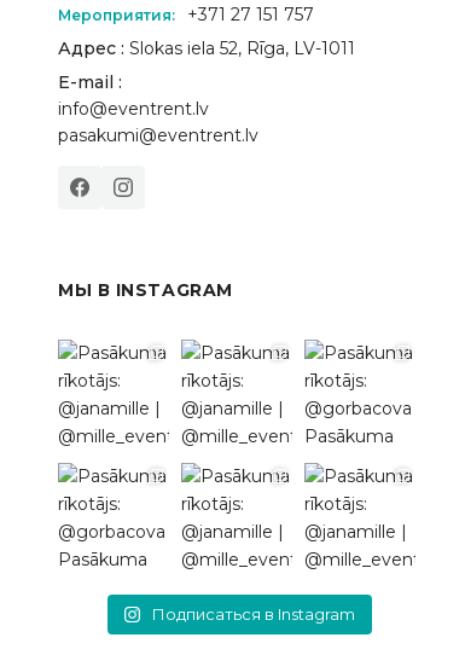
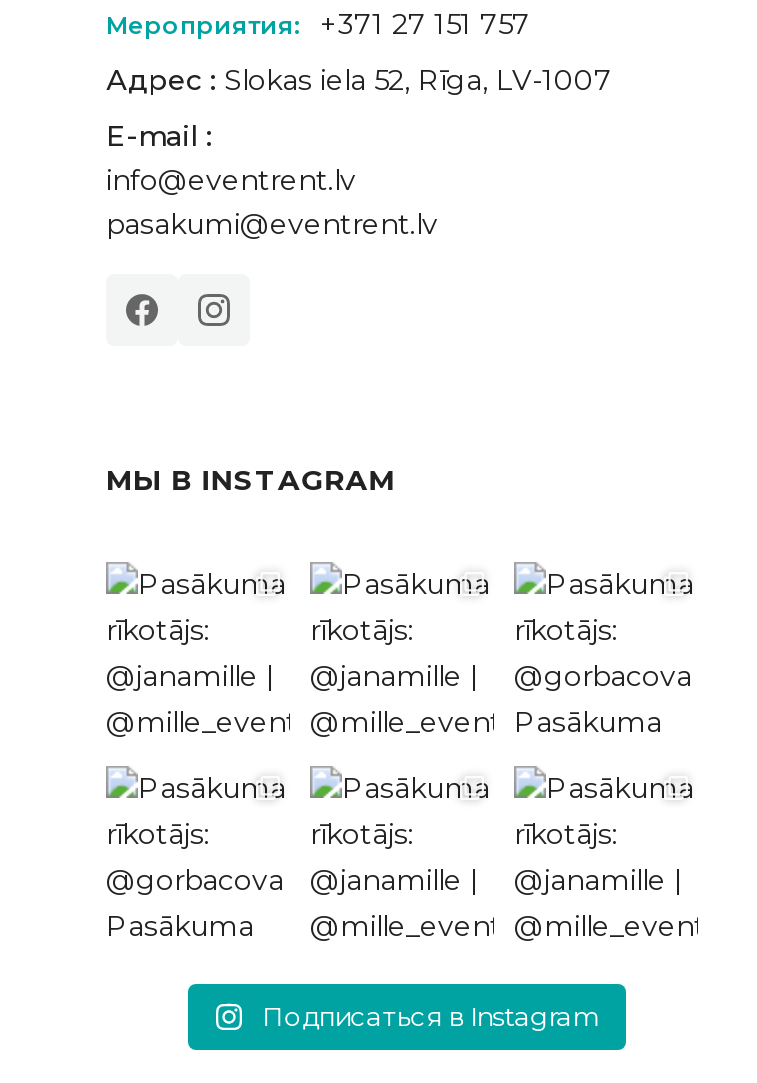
- Адрес : Slokas iela 52, Rīga, LV-1011
+ Адрес : Slokas iela 52, Rīga, LV-1007
